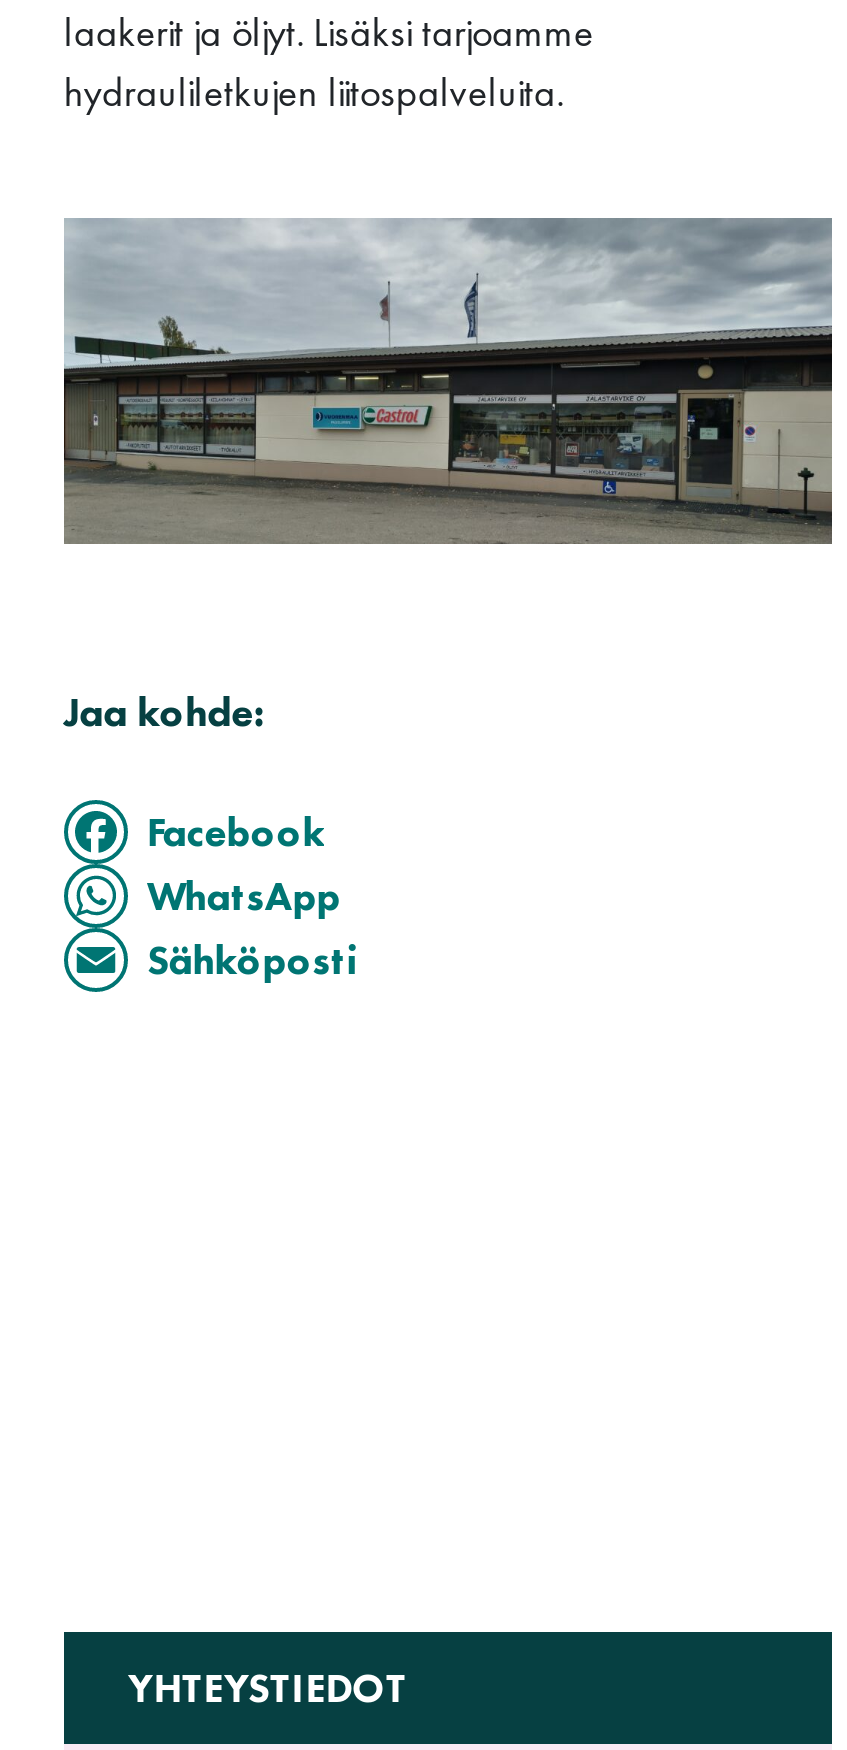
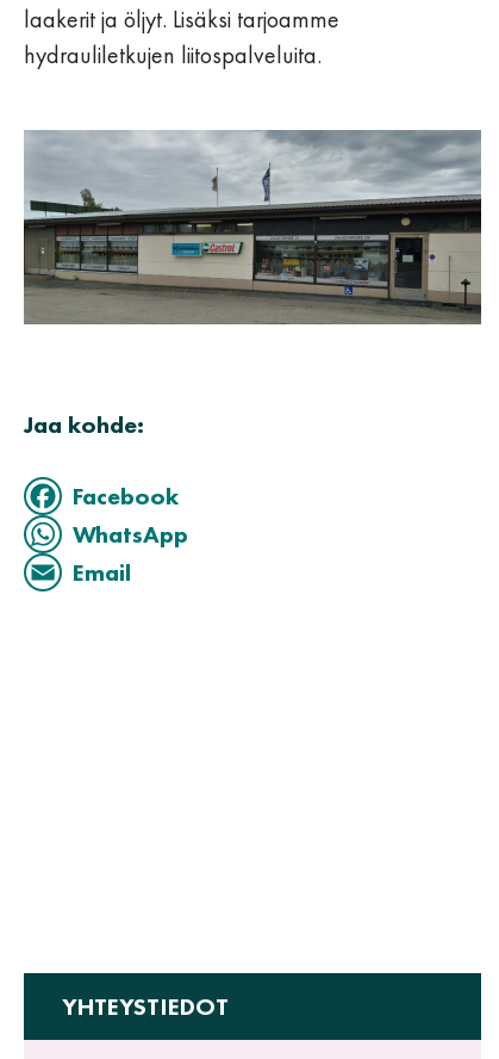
- Sähköposti
+ Email
